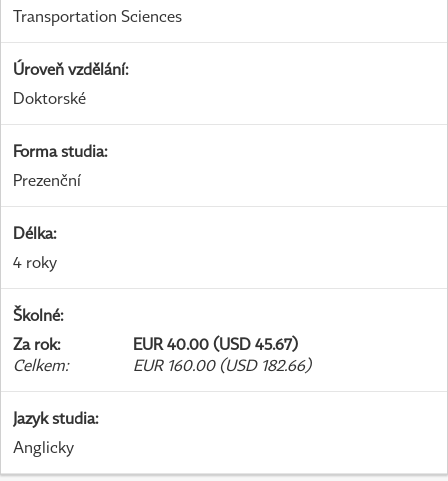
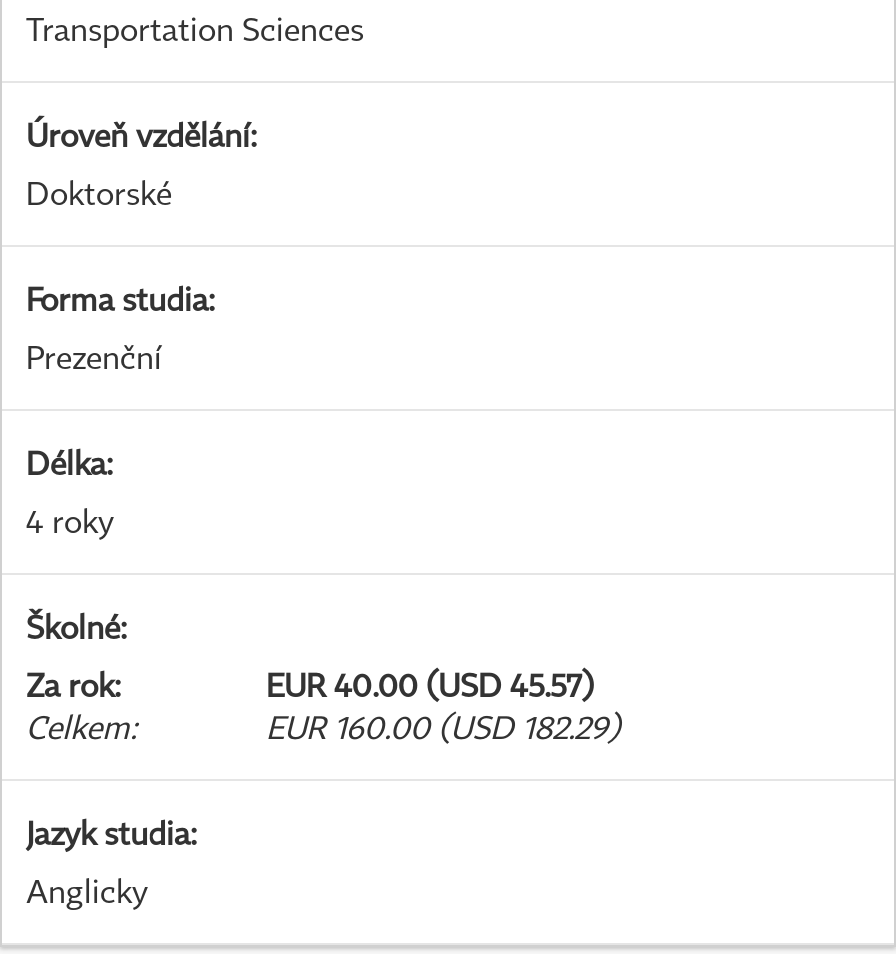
- EUR 40.00 (USD 45.67)
+ EUR 40.00 (USD 45.57)

- EUR 160.00 (USD 182.66)
+ EUR 160.00 (USD 182.29)
